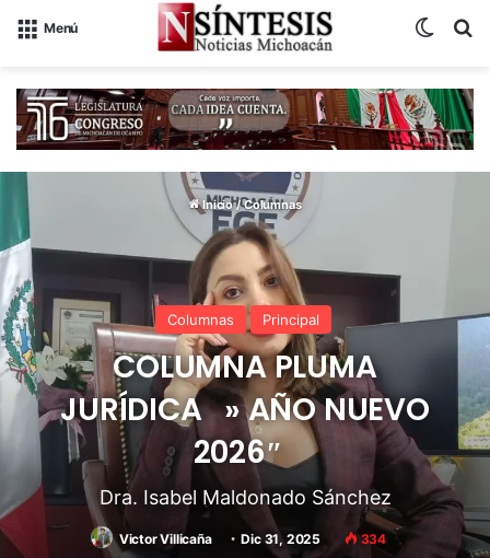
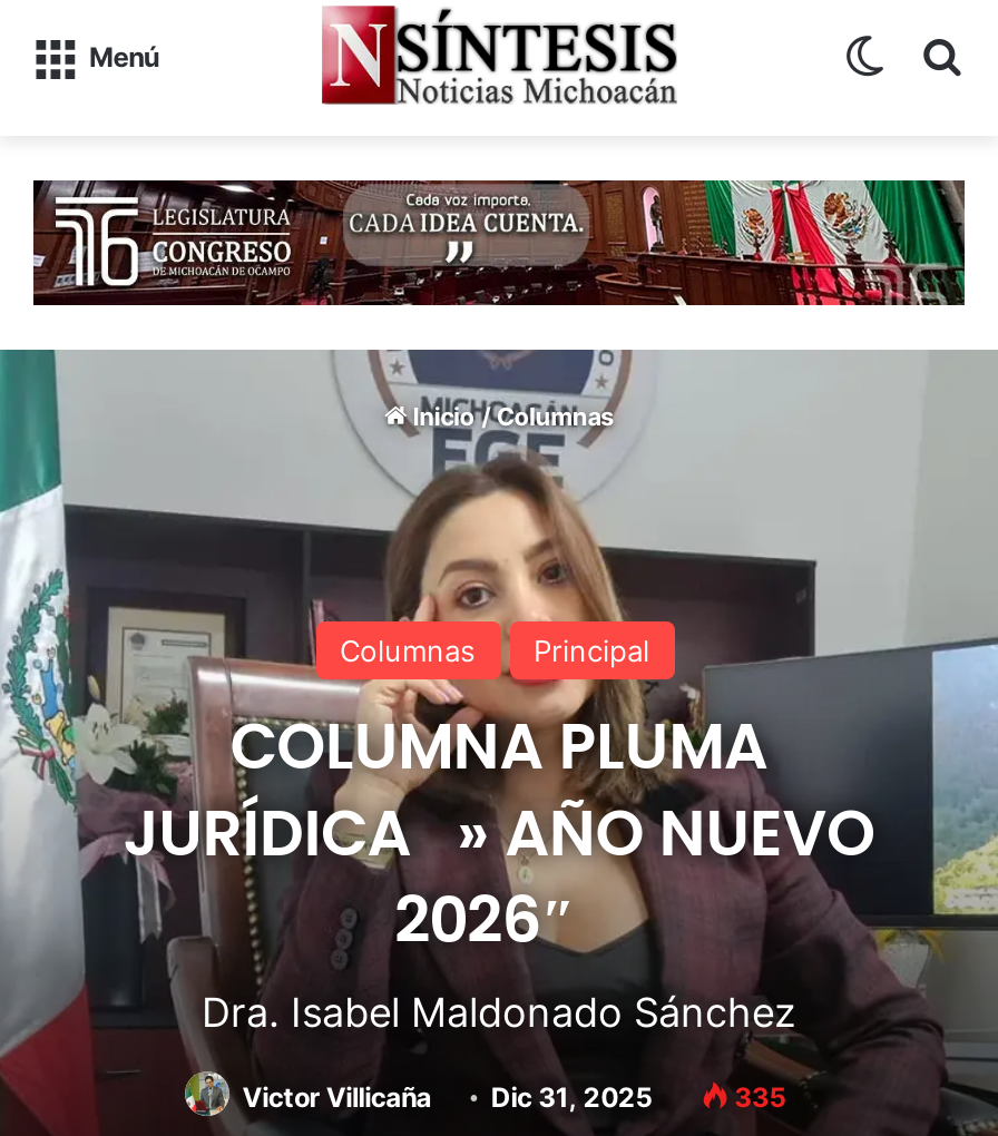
- 334
+ 335
